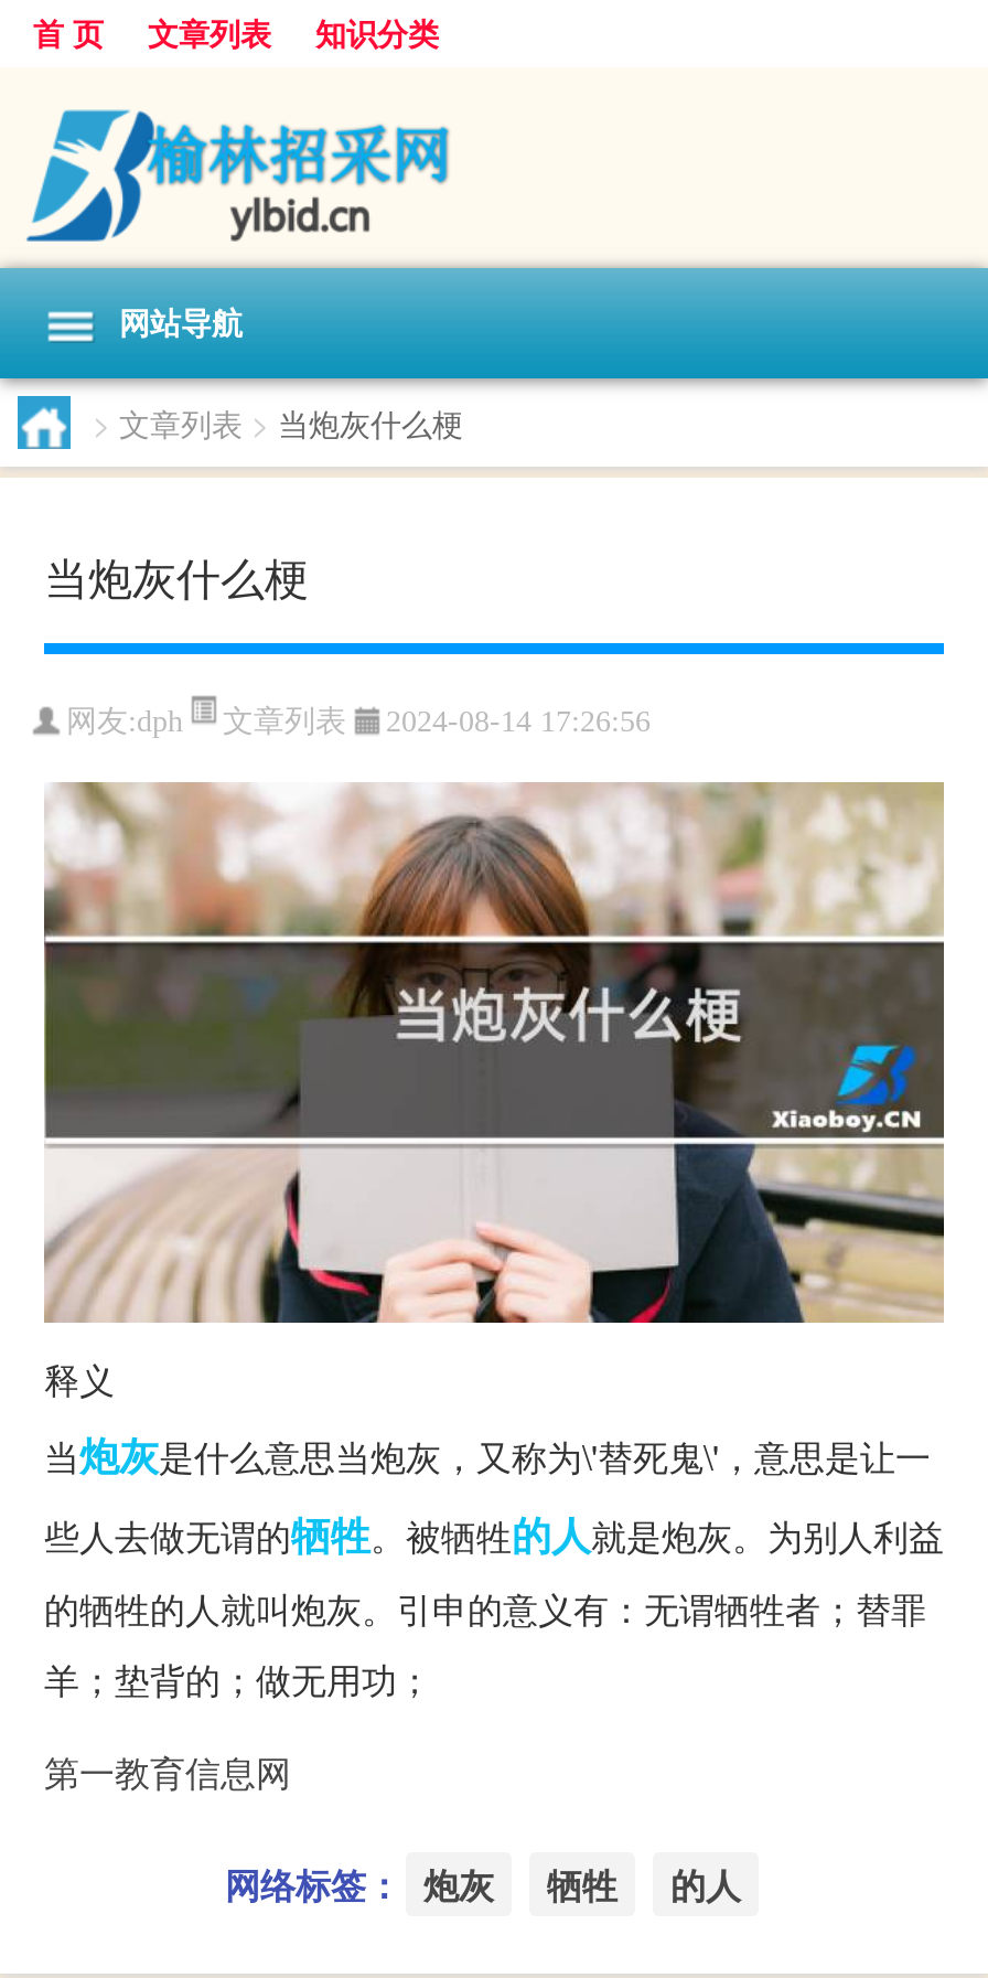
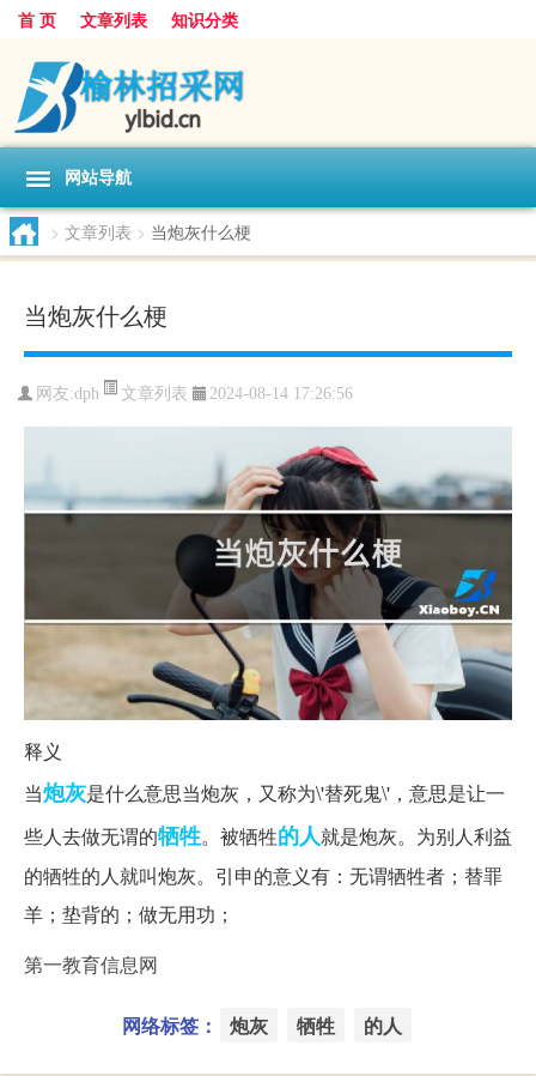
- [image]
+ [image]
